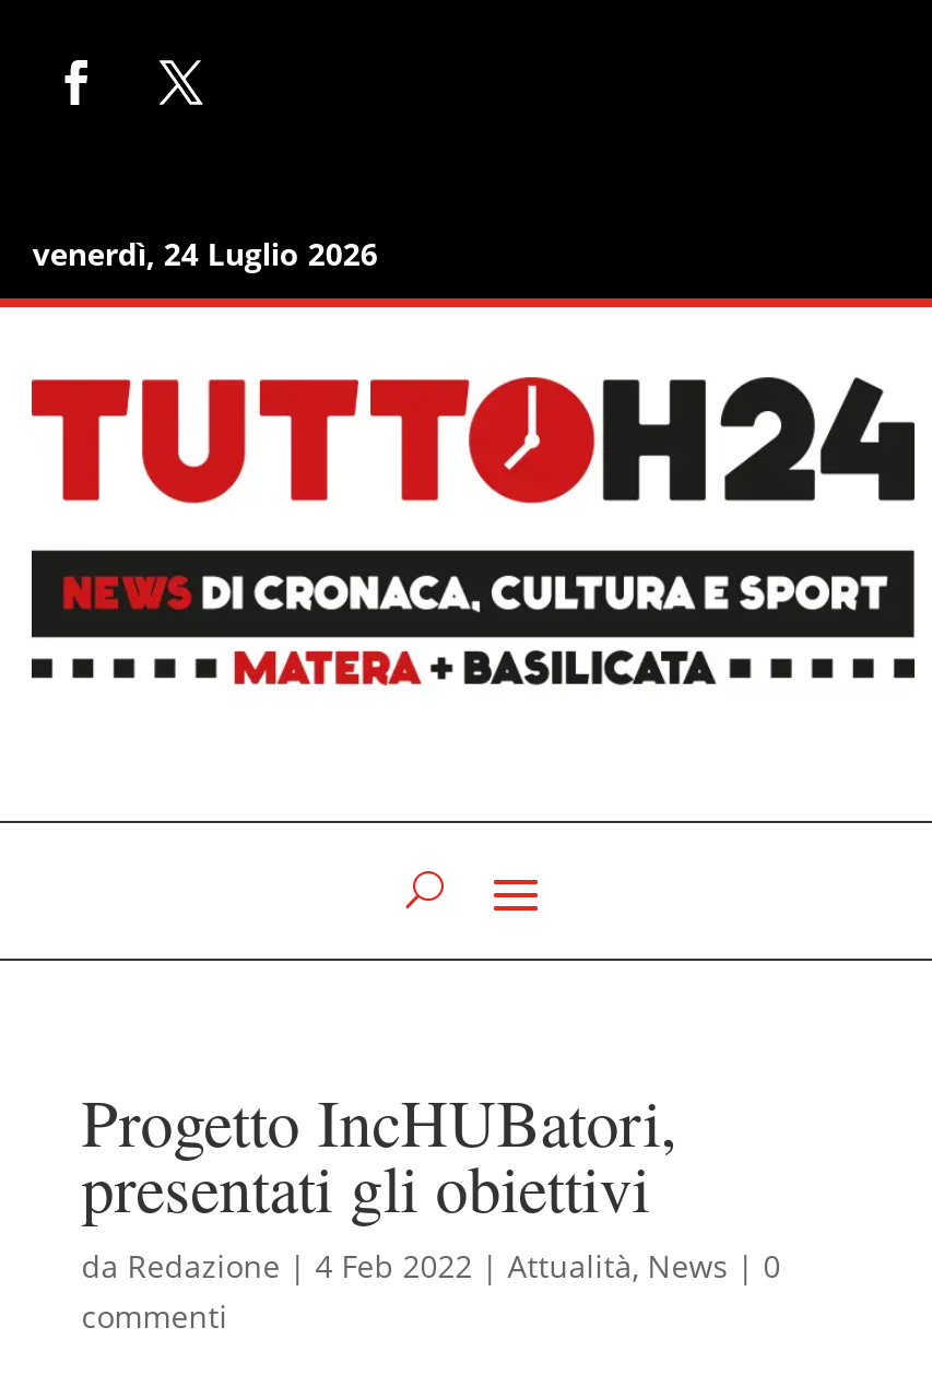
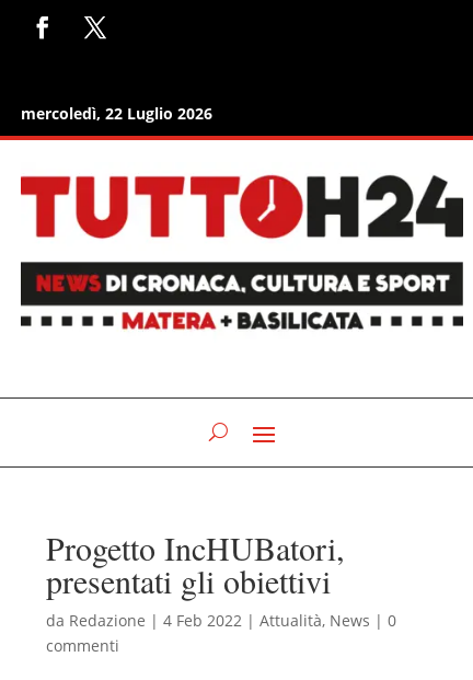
- venerdì, 24 Luglio 2026
+ mercoledì, 22 Luglio 2026
